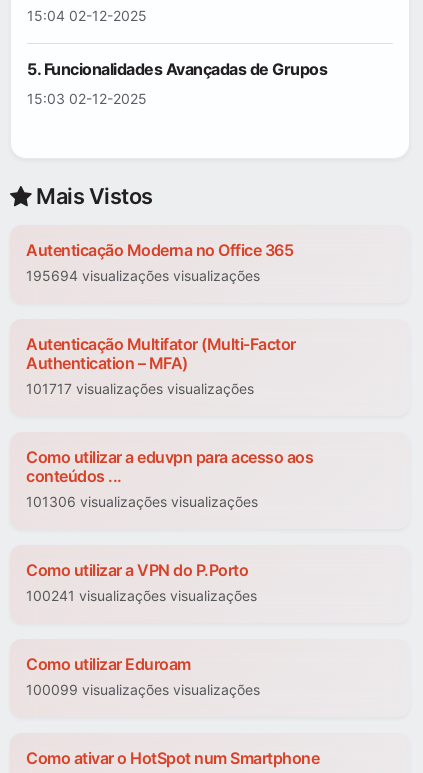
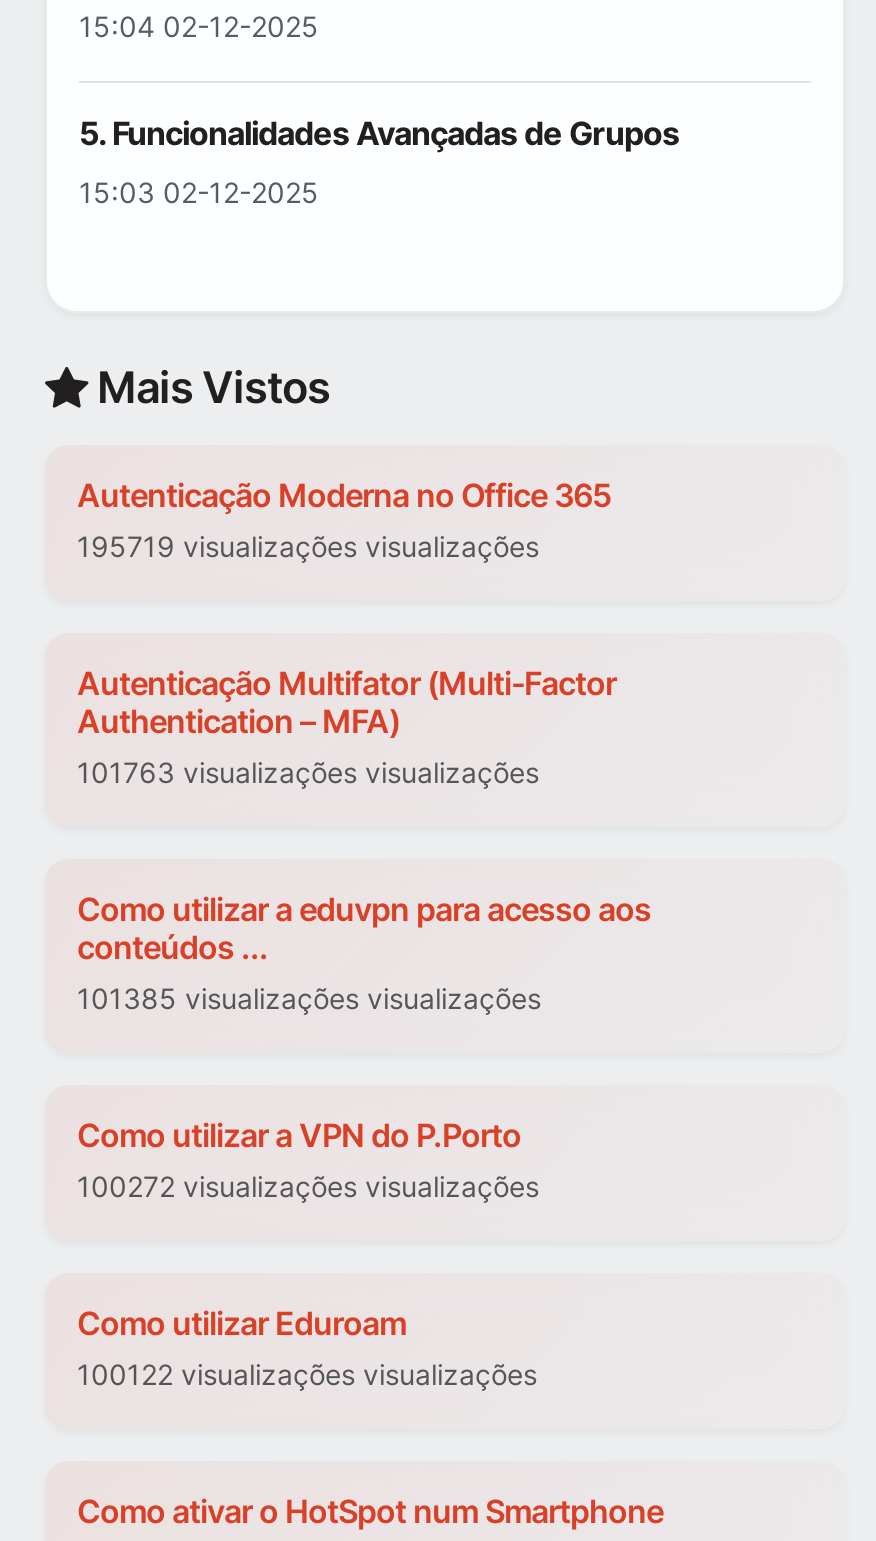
- 195694 visualizações visualizações
+ 195719 visualizações visualizações

- 101717 visualizações visualizações
+ 101763 visualizações visualizações

- 101306 visualizações visualizações
+ 101385 visualizações visualizações

- 100241 visualizações visualizações
+ 100272 visualizações visualizações

- 100099 visualizações visualizações
+ 100122 visualizações visualizações
